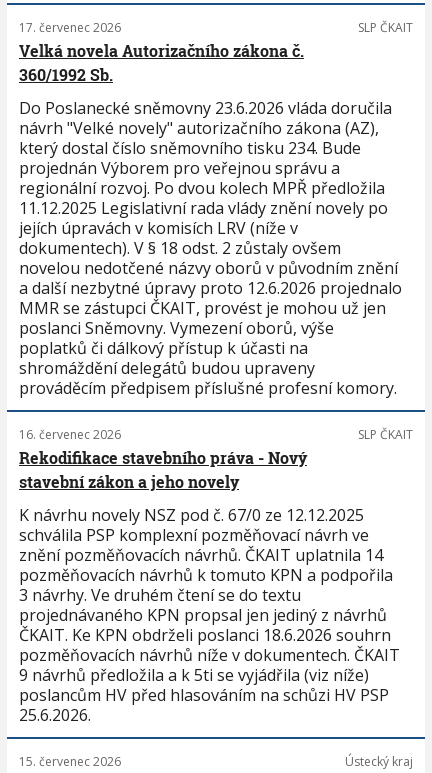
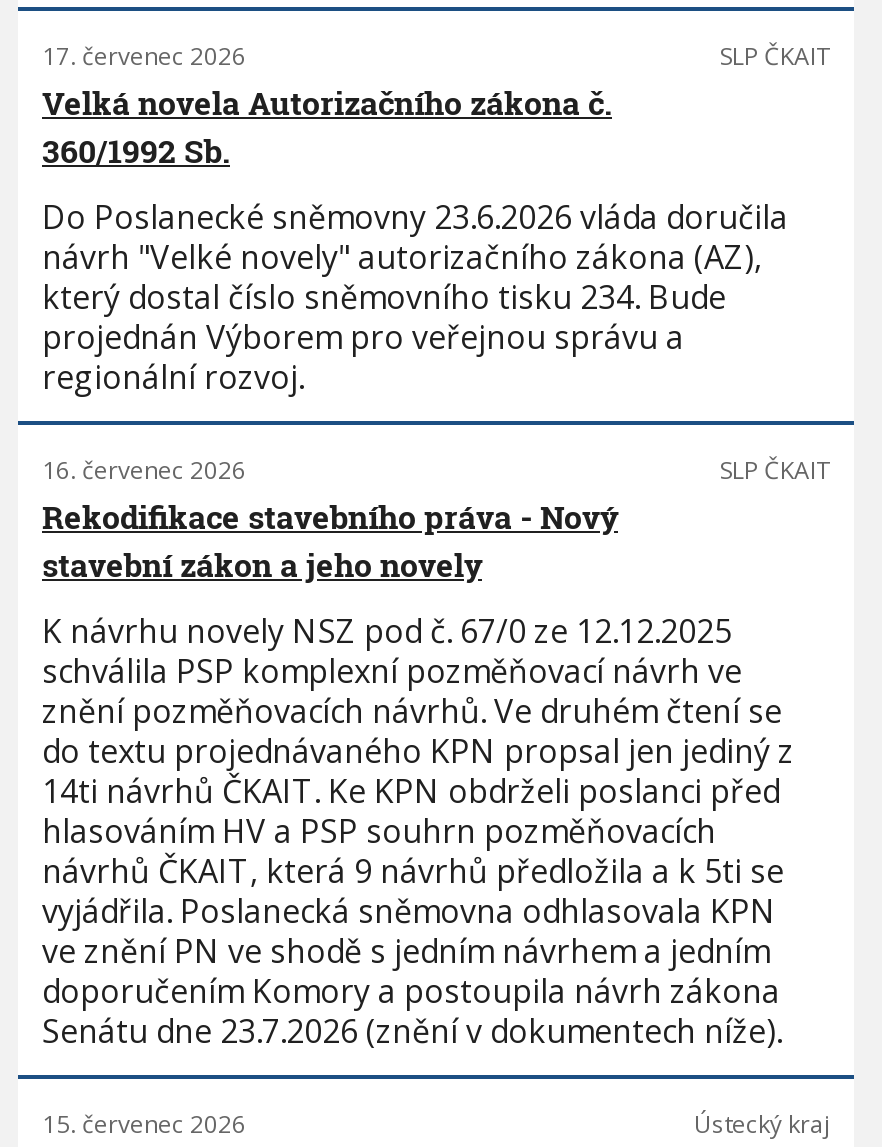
- regionální rozvoj. Po dvou kolech MPŘ předložila
- 11.12.2025 Legislativní rada vlády znění novely po
- jejích úpravách v komisích LRV (níže v
- dokumentech). V § 18 odst. 2 zůstaly ovšem
- novelou nedotčené názvy oborů v původním znění
- a další nezbytné úpravy proto 12.6.2026 projednalo
- MMR se zástupci ČKAIT, provést je mohou už jen
- poslanci Sněmovny. Vymezení oborů, výše
- poplatků či dálkový přístup k účasti na
- shromáždění delegátů budou upraveny
- prováděcím předpisem příslušné profesní komory.
+ regionální rozvoj.

- znění pozměňovacích návrhů. ČKAIT uplatnila 14
- pozměňovacích návrhů k tomuto KPN a podpořila
- 3 návrhy. Ve druhém čtení se do textu
- projednávaného KPN propsal jen jediný z návrhů
- ČKAIT. Ke KPN obdrželi poslanci 18.6.2026 souhrn
- pozměňovacích návrhů níže v dokumentech. ČKAIT
- 9 návrhů předložila a k 5ti se vyjádřila (viz níže)
- poslancům HV před hlasováním na schůzi HV PSP
- 25.6.2026.
+ znění pozměňovacích návrhů. Ve druhém čtení se
+ do textu projednávaného KPN propsal jen jediný z
+ 14ti návrhů ČKAIT. Ke KPN obdrželi poslanci před
+ hlasováním HV a PSP souhrn pozměňovacích
+ návrhů ČKAIT, která 9 návrhů předložila a k 5ti se
+ vyjádřila. Poslanecká sněmovna odhlasovala KPN
+ ve znění PN ve shodě s jedním návrhem a jedním
+ doporučením Komory a postoupila návrh zákona
+ Senátu dne 23.7.2026 (znění v dokumentech níže).
